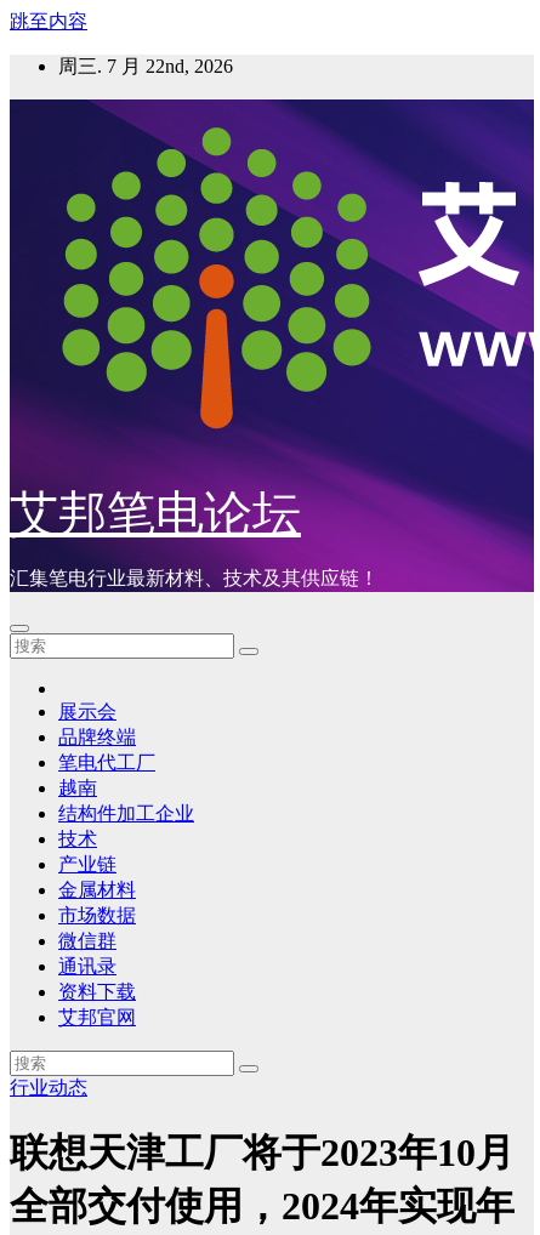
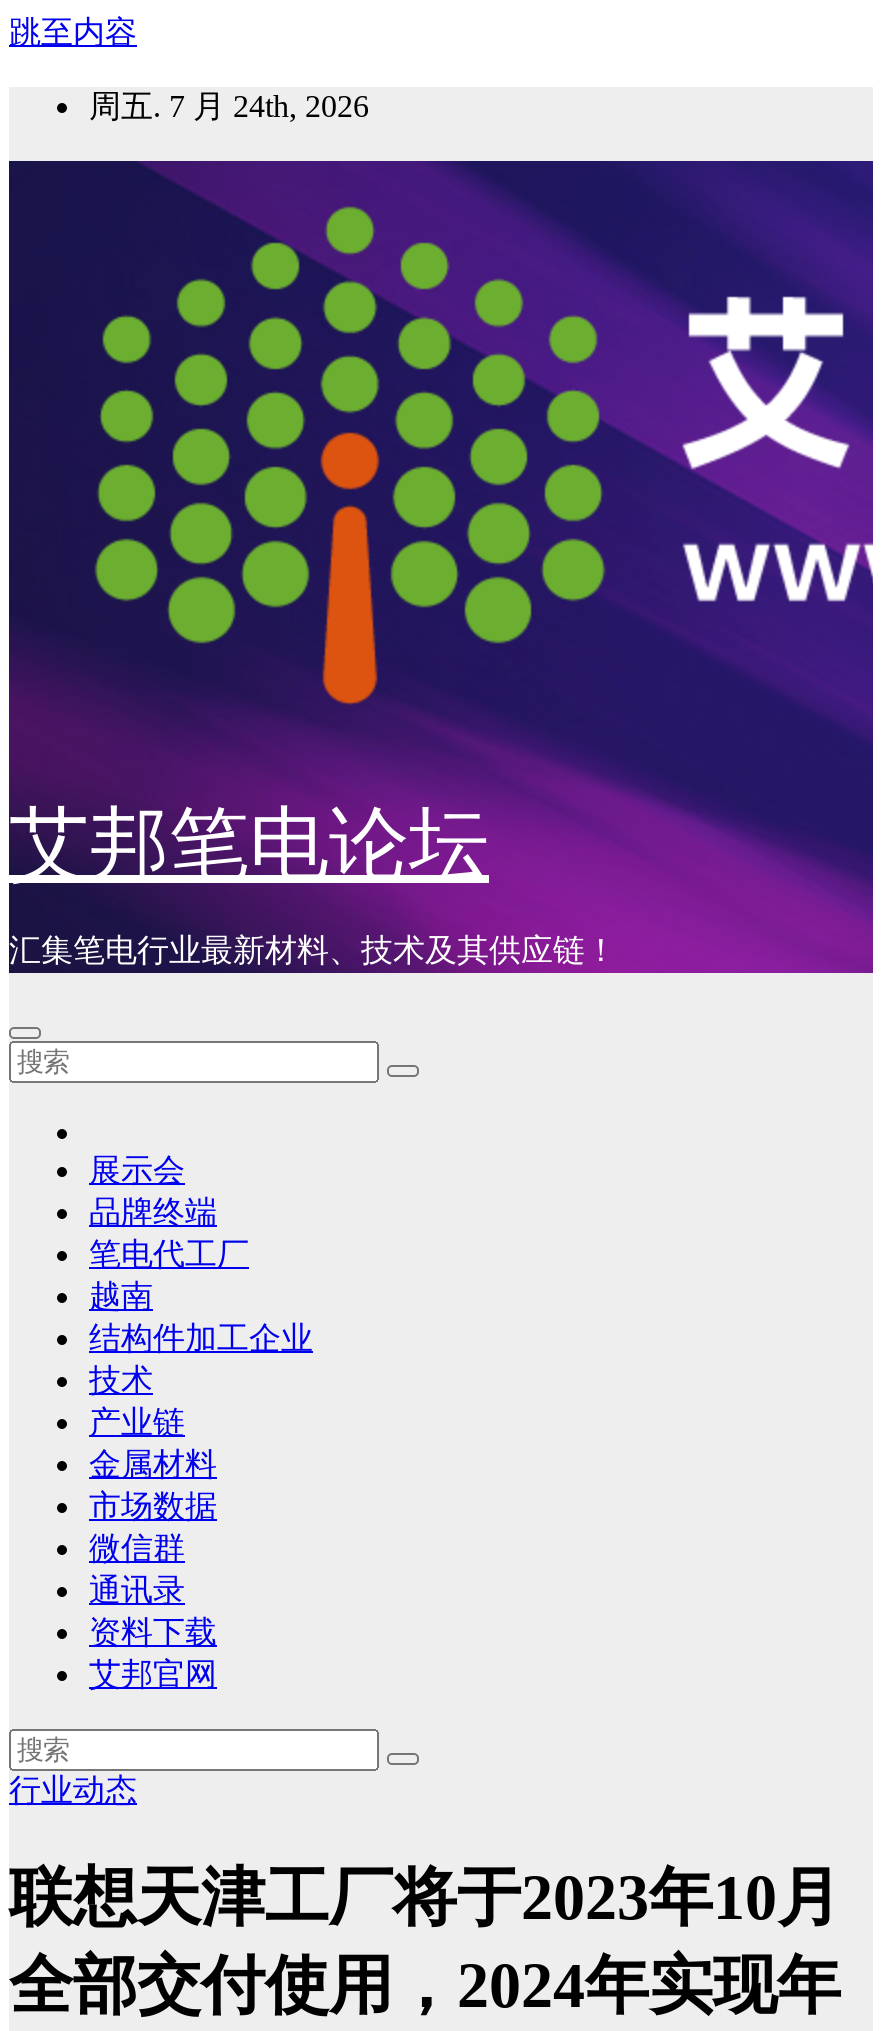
- 周三. 7 月 22nd, 2026
+ 周五. 7 月 24th, 2026
